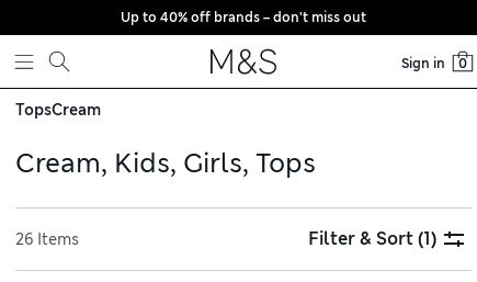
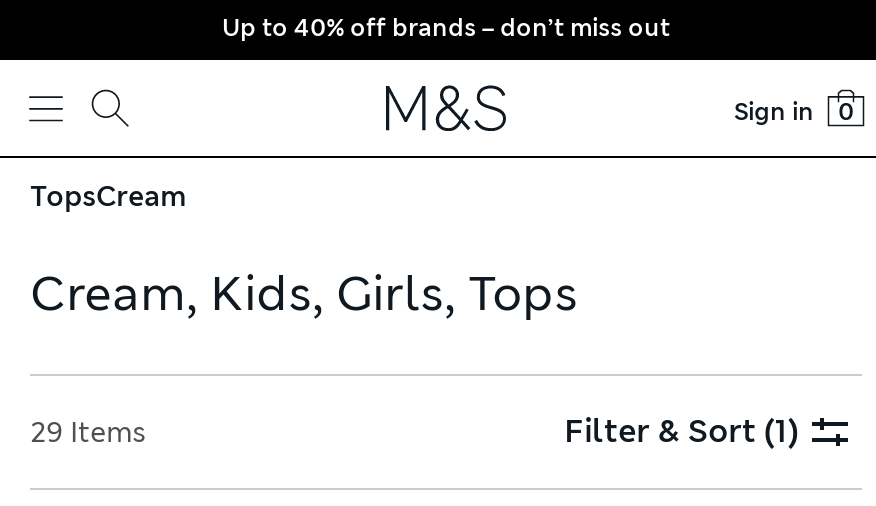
- 26 Items
+ 29 Items
